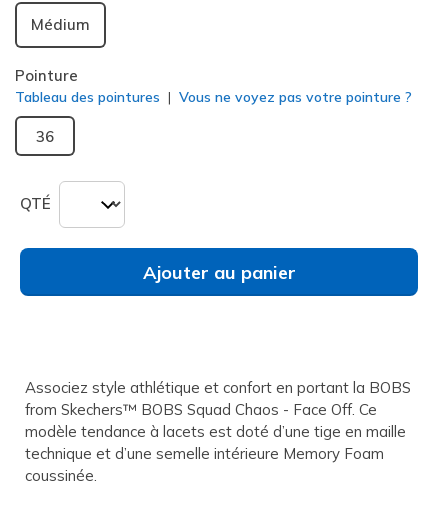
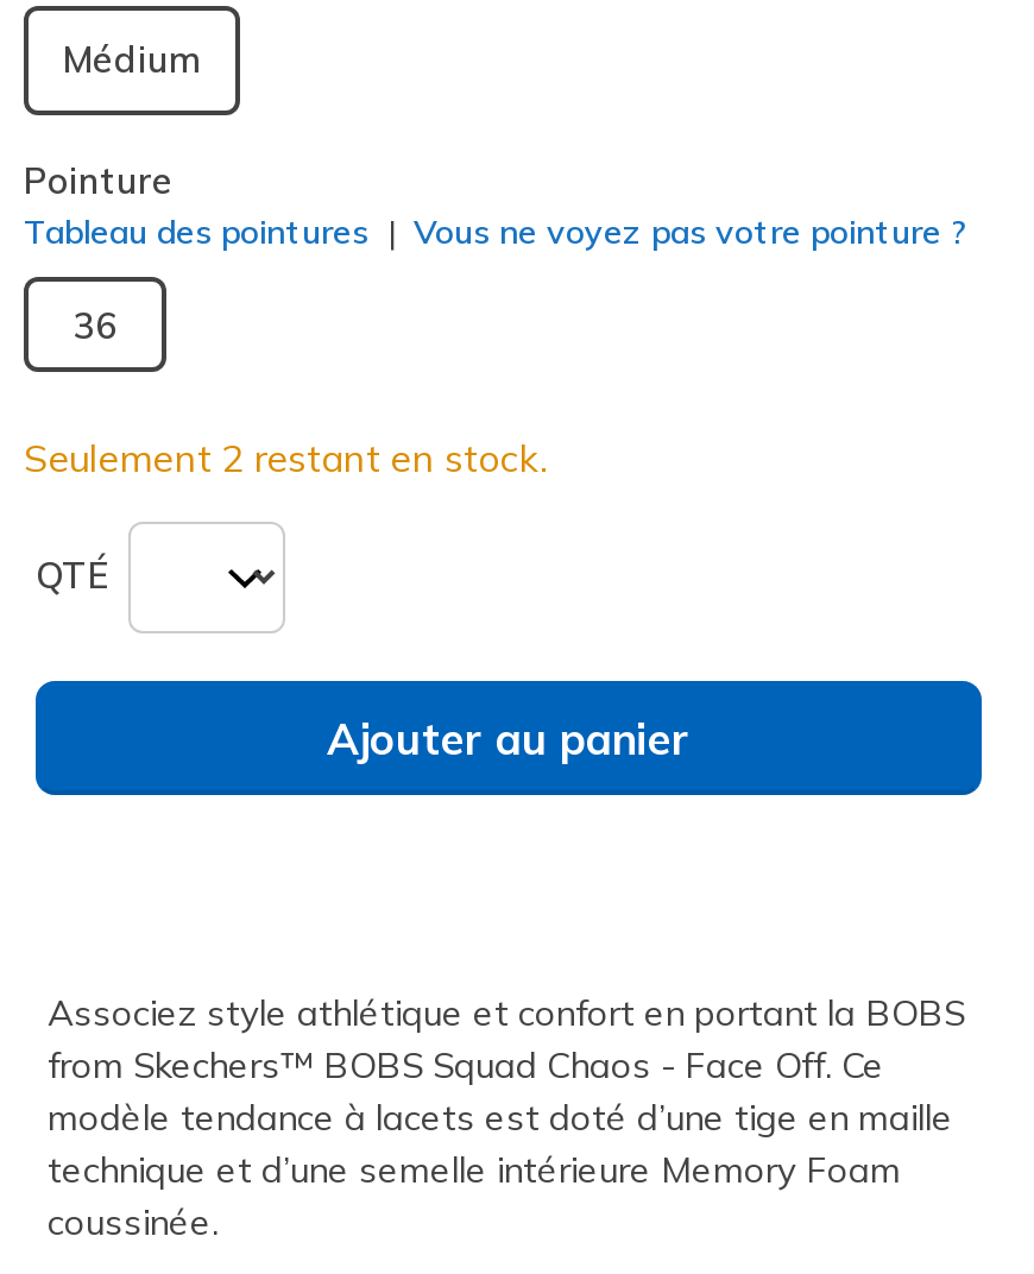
+ Seulement 2 restant en stock.
